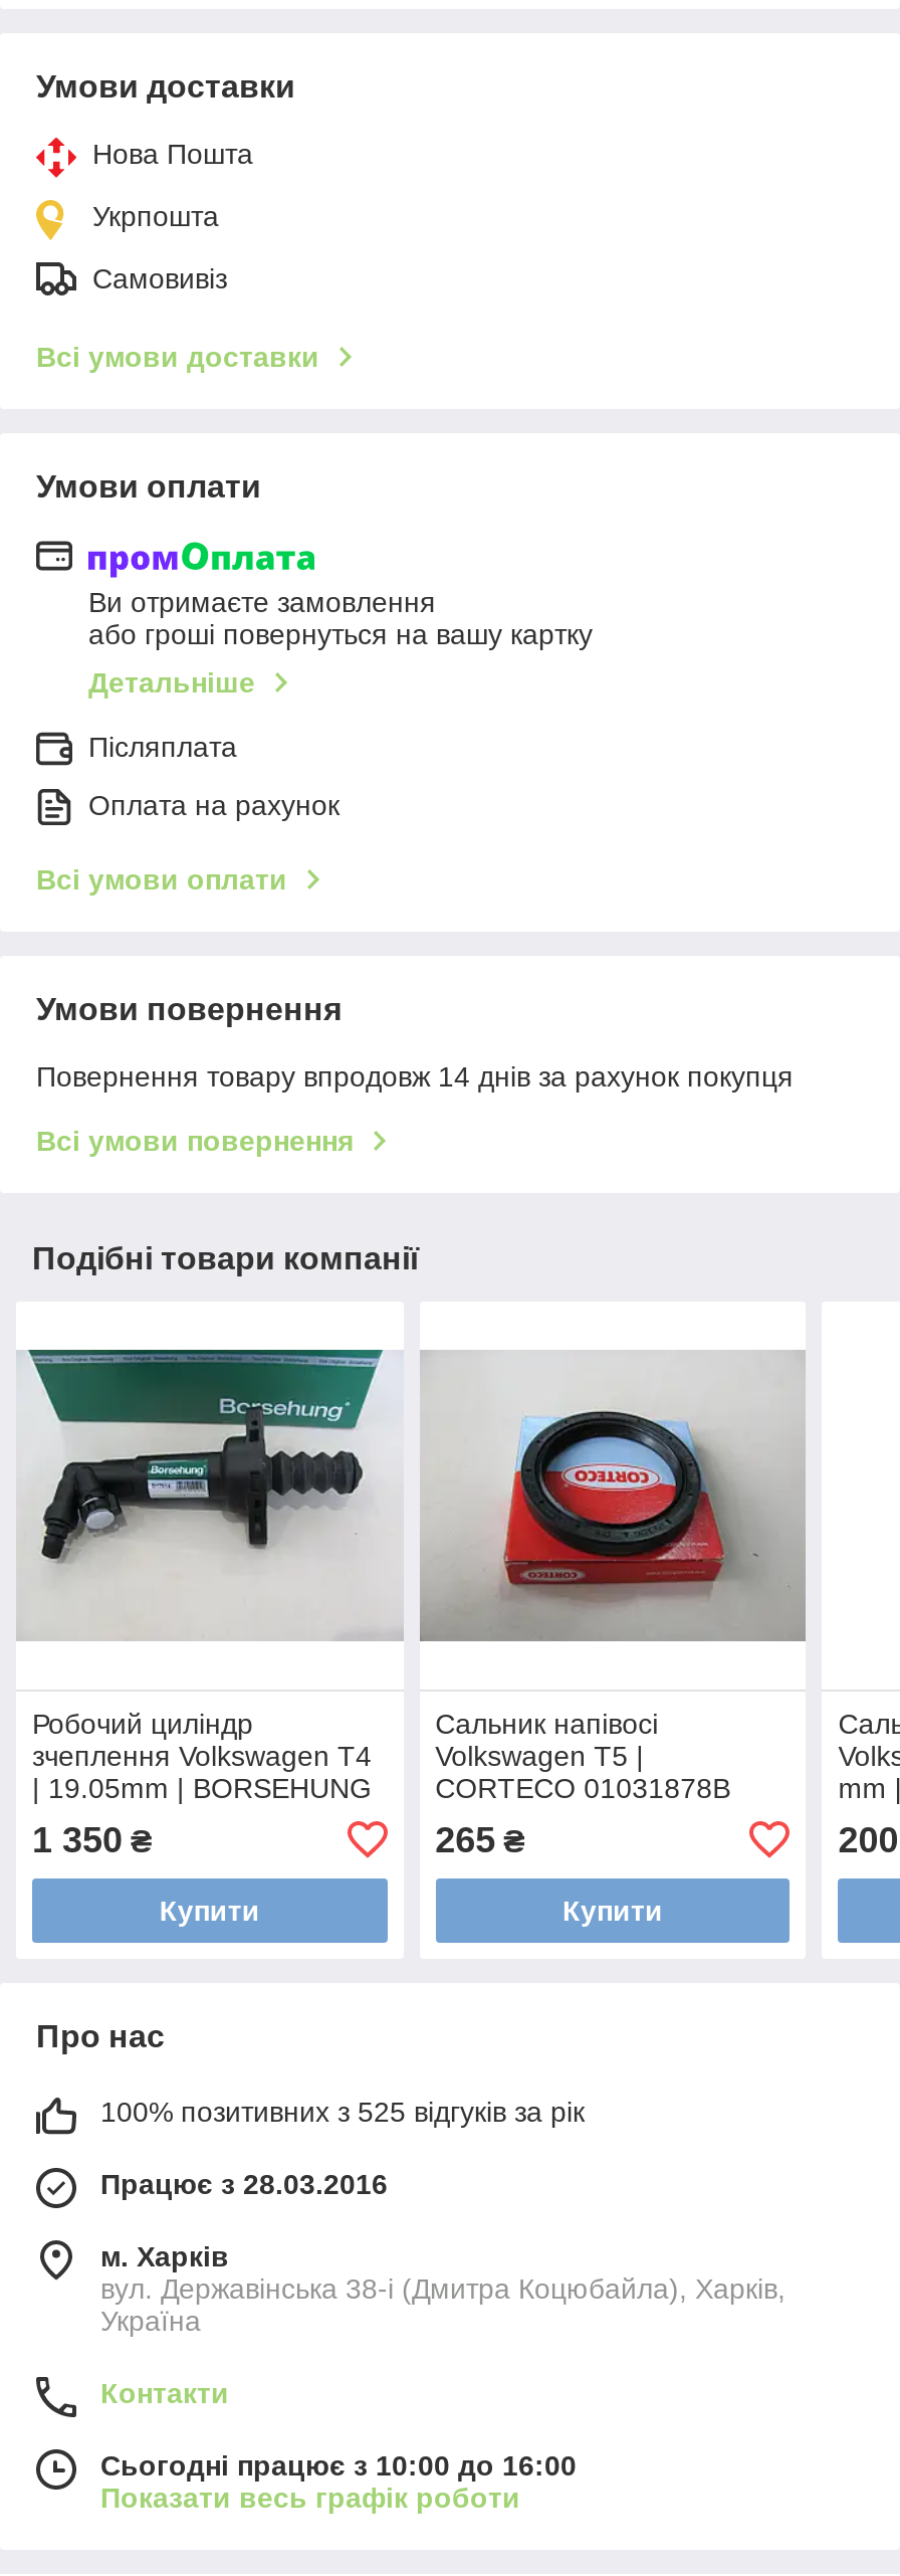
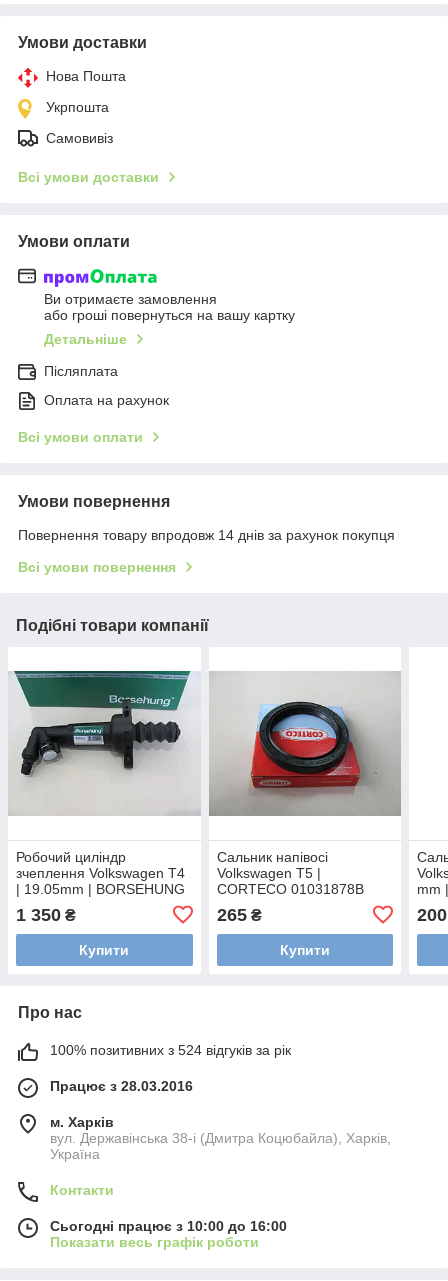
- 100% позитивних з 525 відгуків за рік
+ 100% позитивних з 524 відгуків за рік
